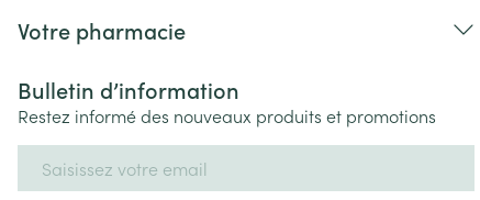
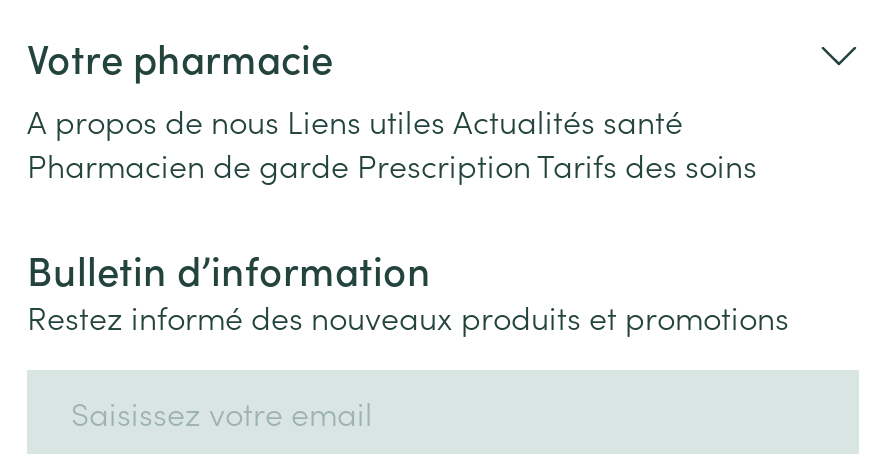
+ A propos de nous Liens utiles Actualités santé
+ Pharmacien de garde Prescription Tarifs des soins
